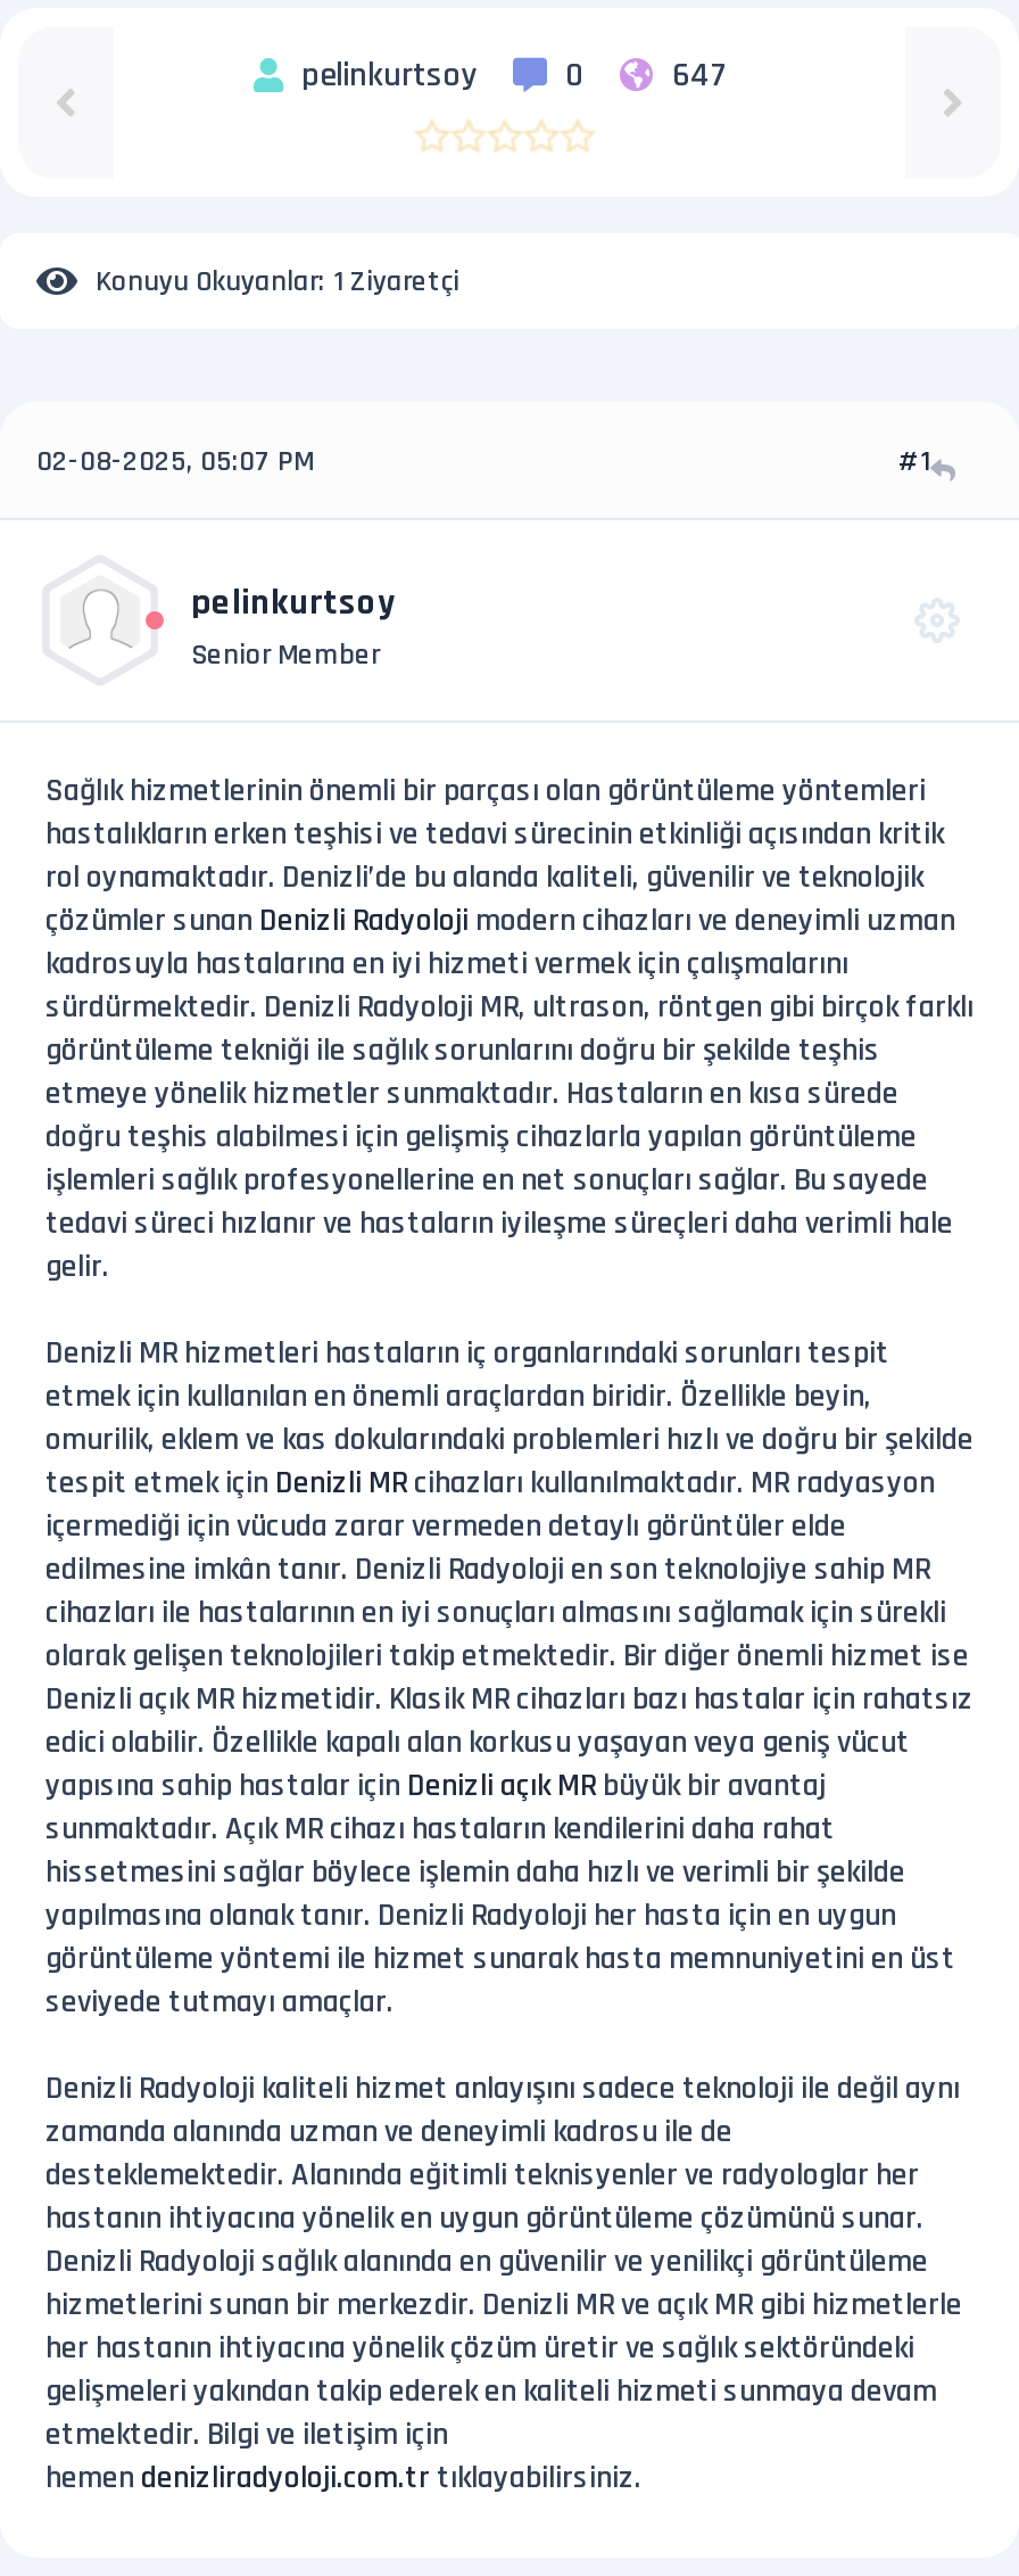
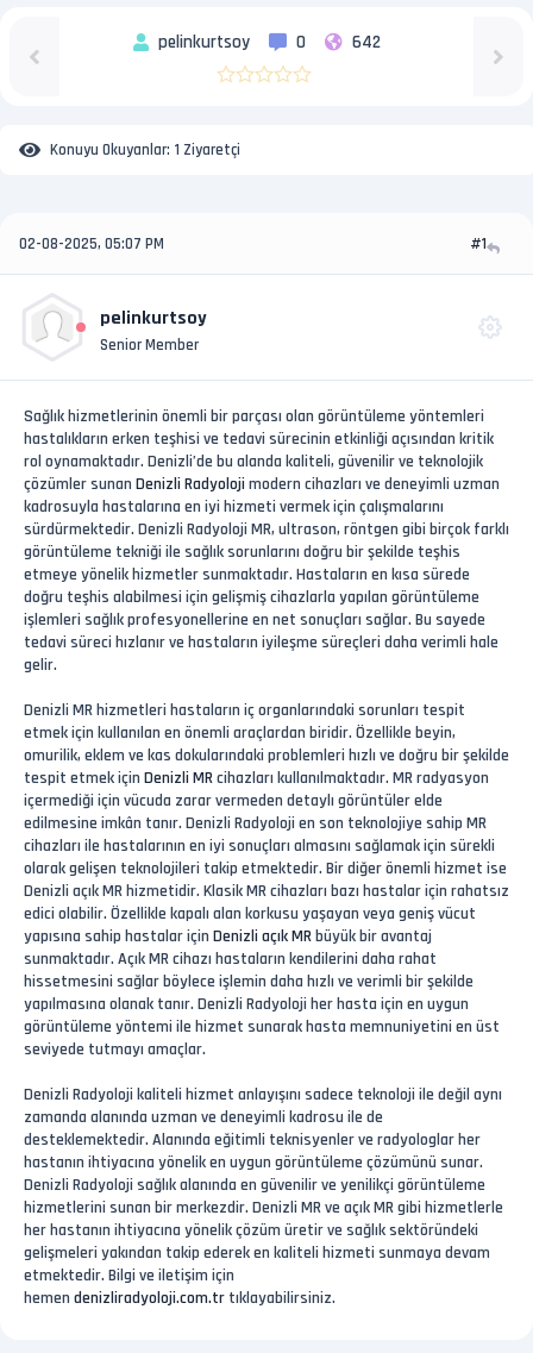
- 647
+ 642
